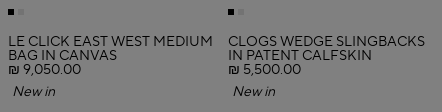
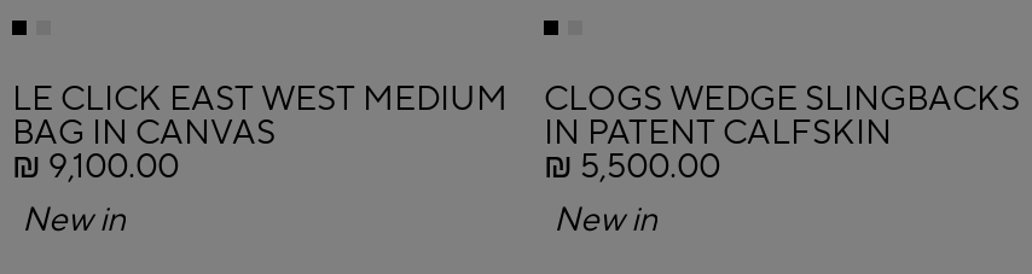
- ₪ 9,050.00
+ ₪ 9,100.00
